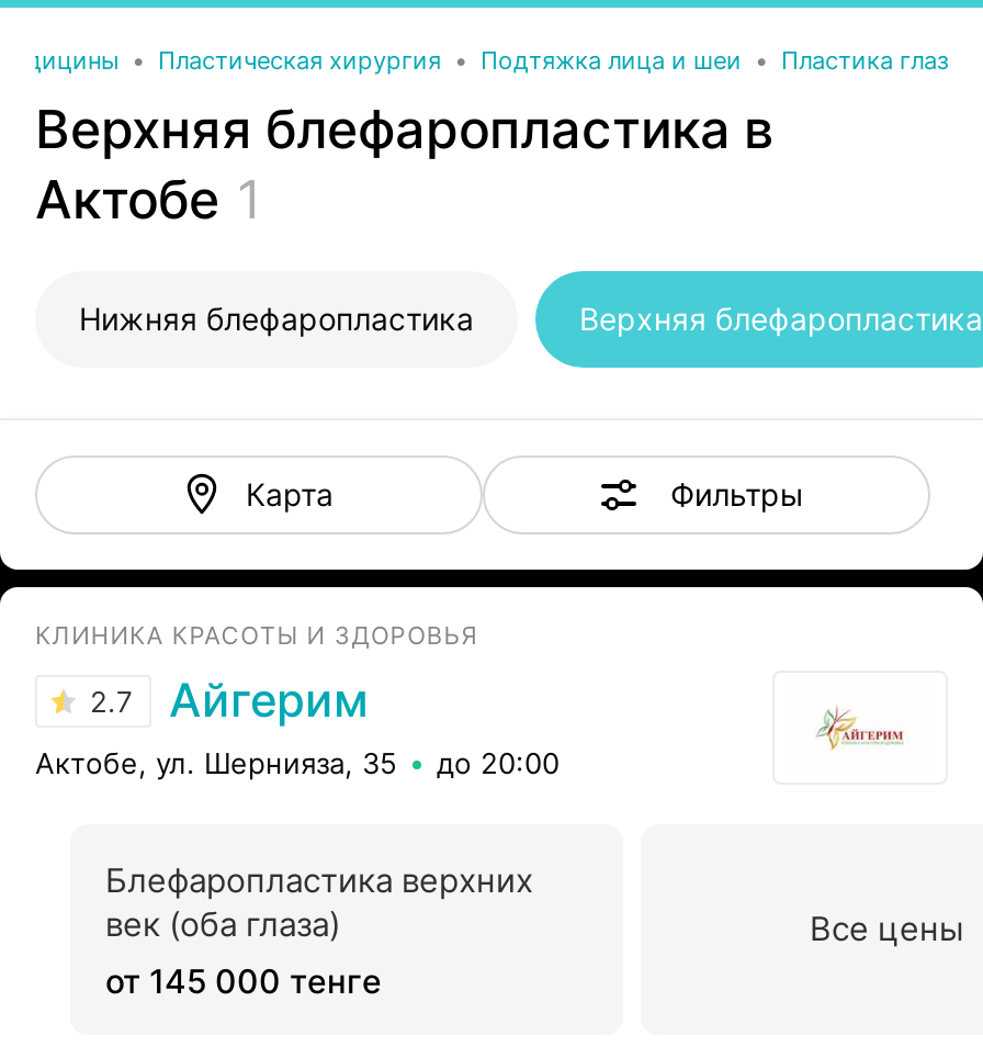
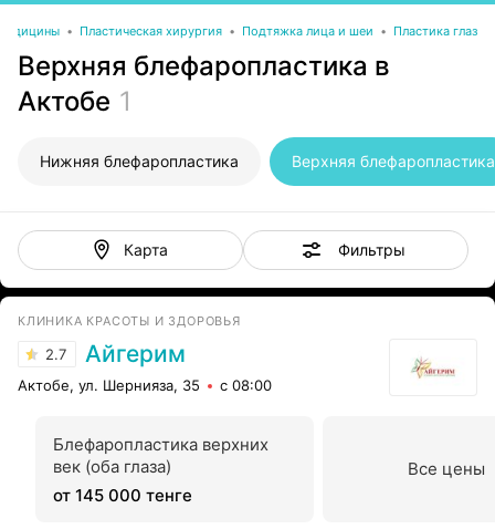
- Актобе, ул. Шернияза, 35 до 20:00
+ Актобе, ул. Шернияза, 35 с 08:00
